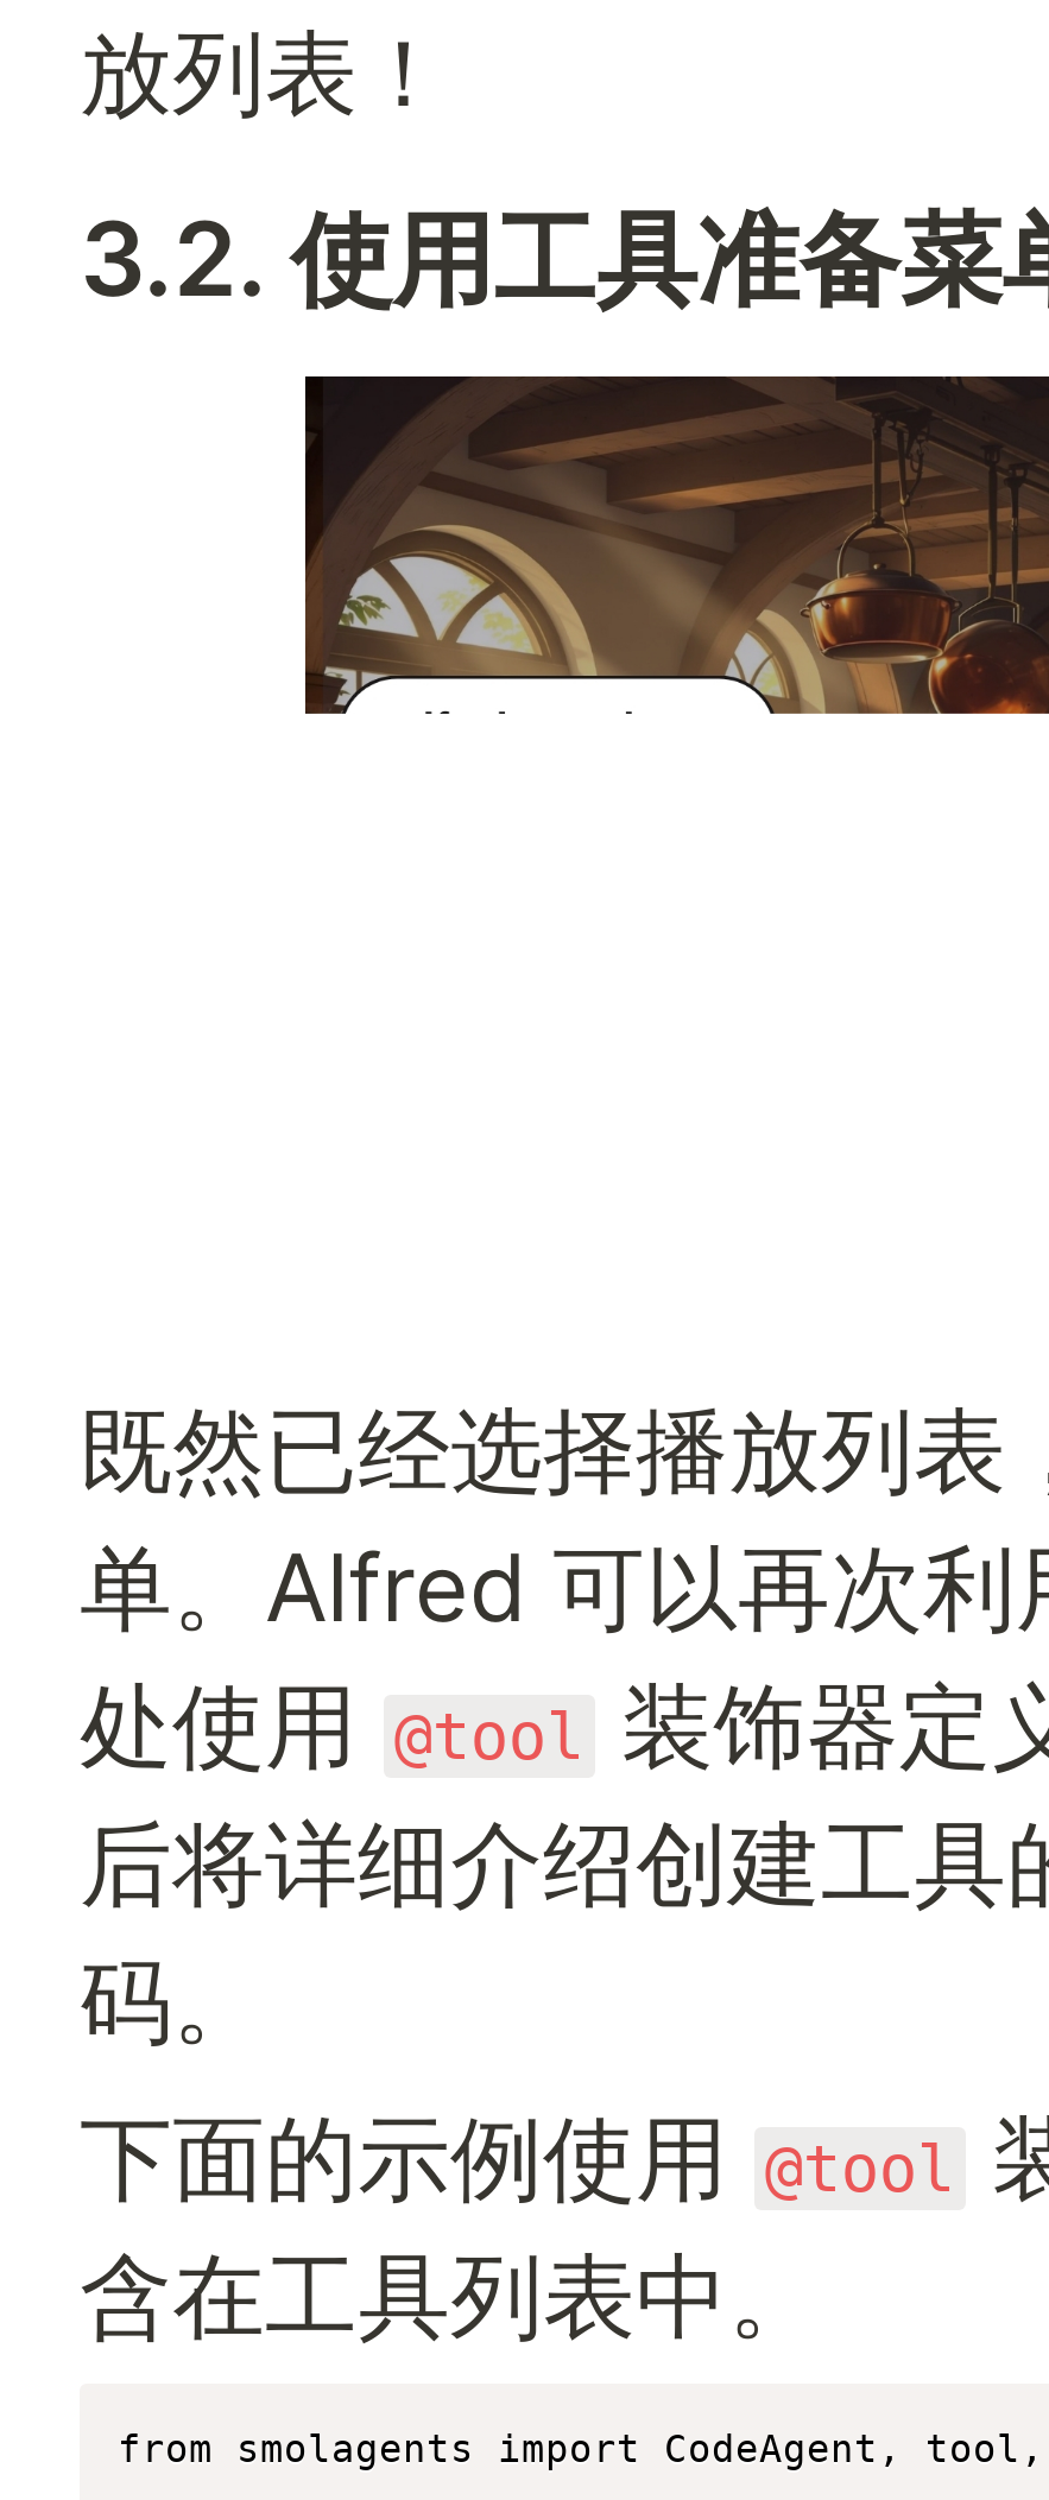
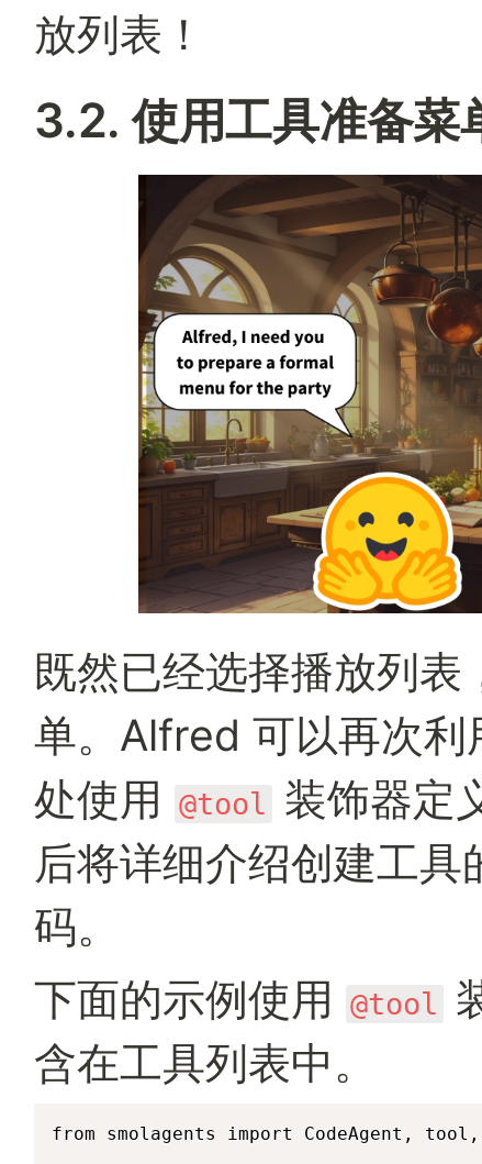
+ [image]
